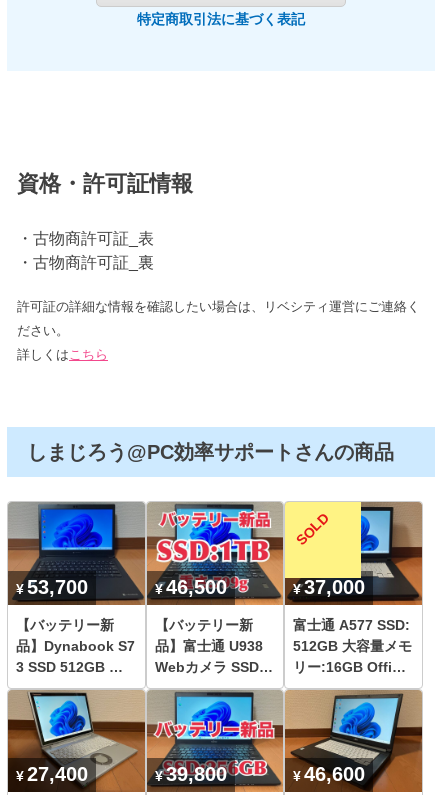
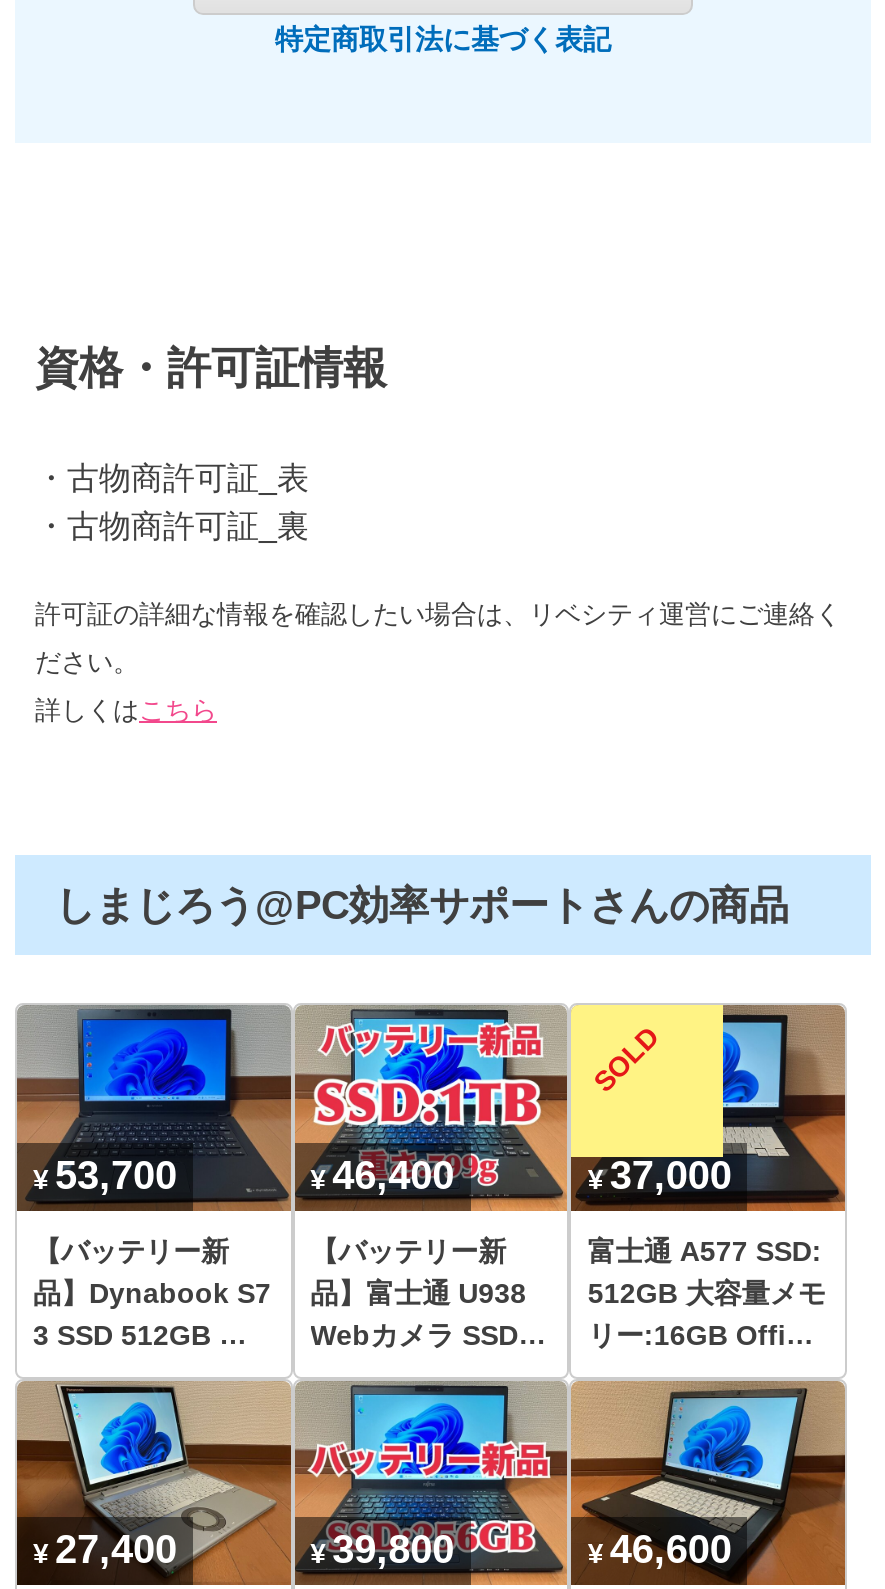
- 46,500
+ 46,400
